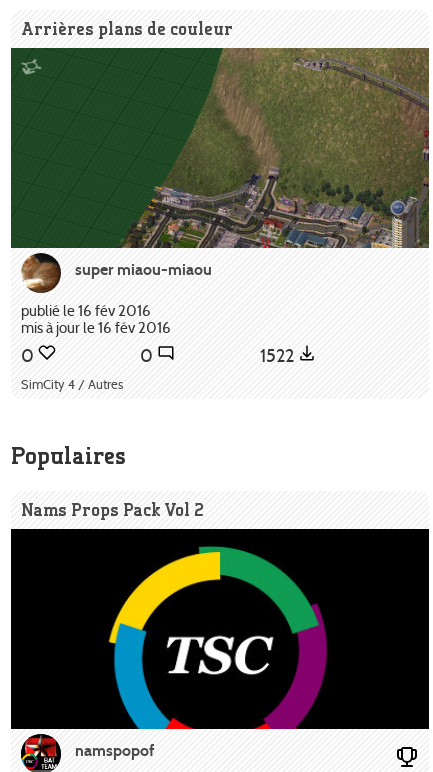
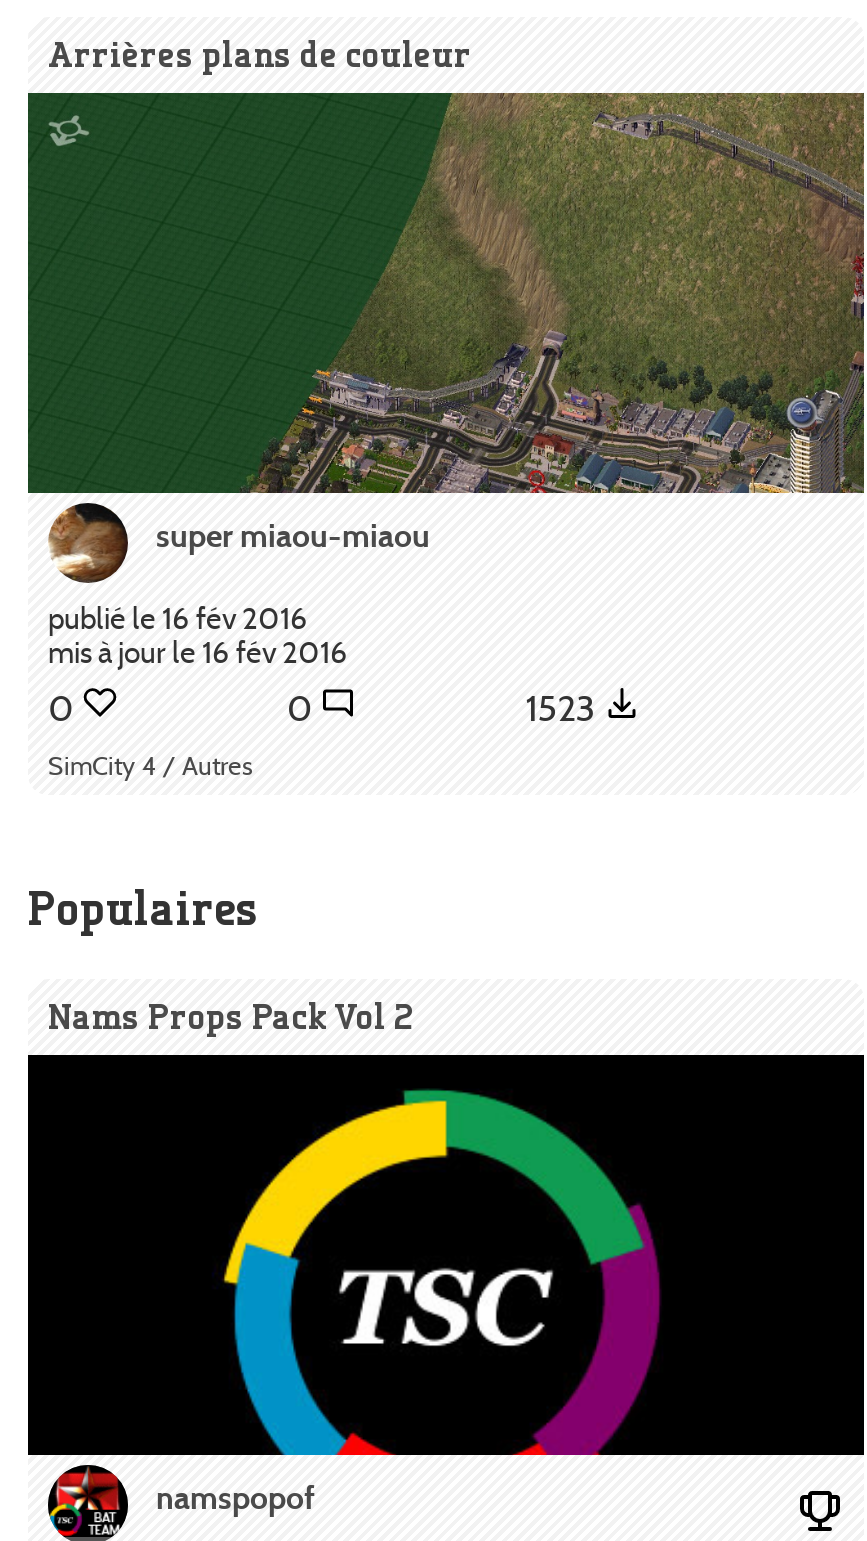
- 1522
+ 1523
